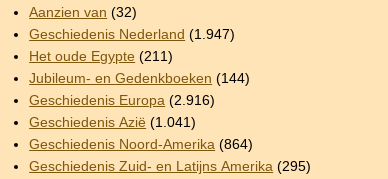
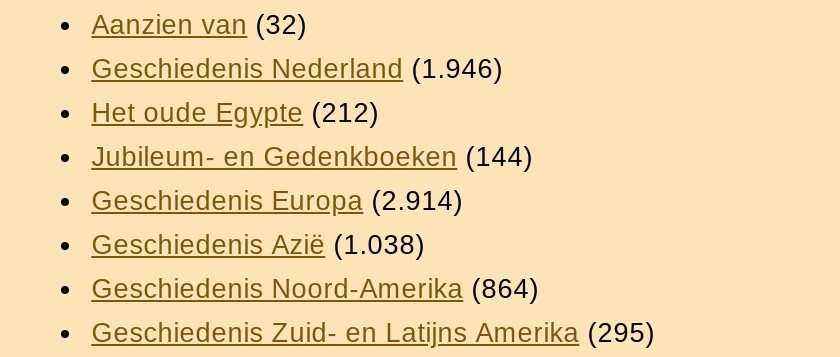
- Geschiedenis Nederland (1.947)
+ Geschiedenis Nederland (1.946)

- Het oude Egypte (211)
+ Het oude Egypte (212)

- Geschiedenis Europa (2.916)
+ Geschiedenis Europa (2.914)

- Geschiedenis Azië (1.041)
+ Geschiedenis Azië (1.038)
